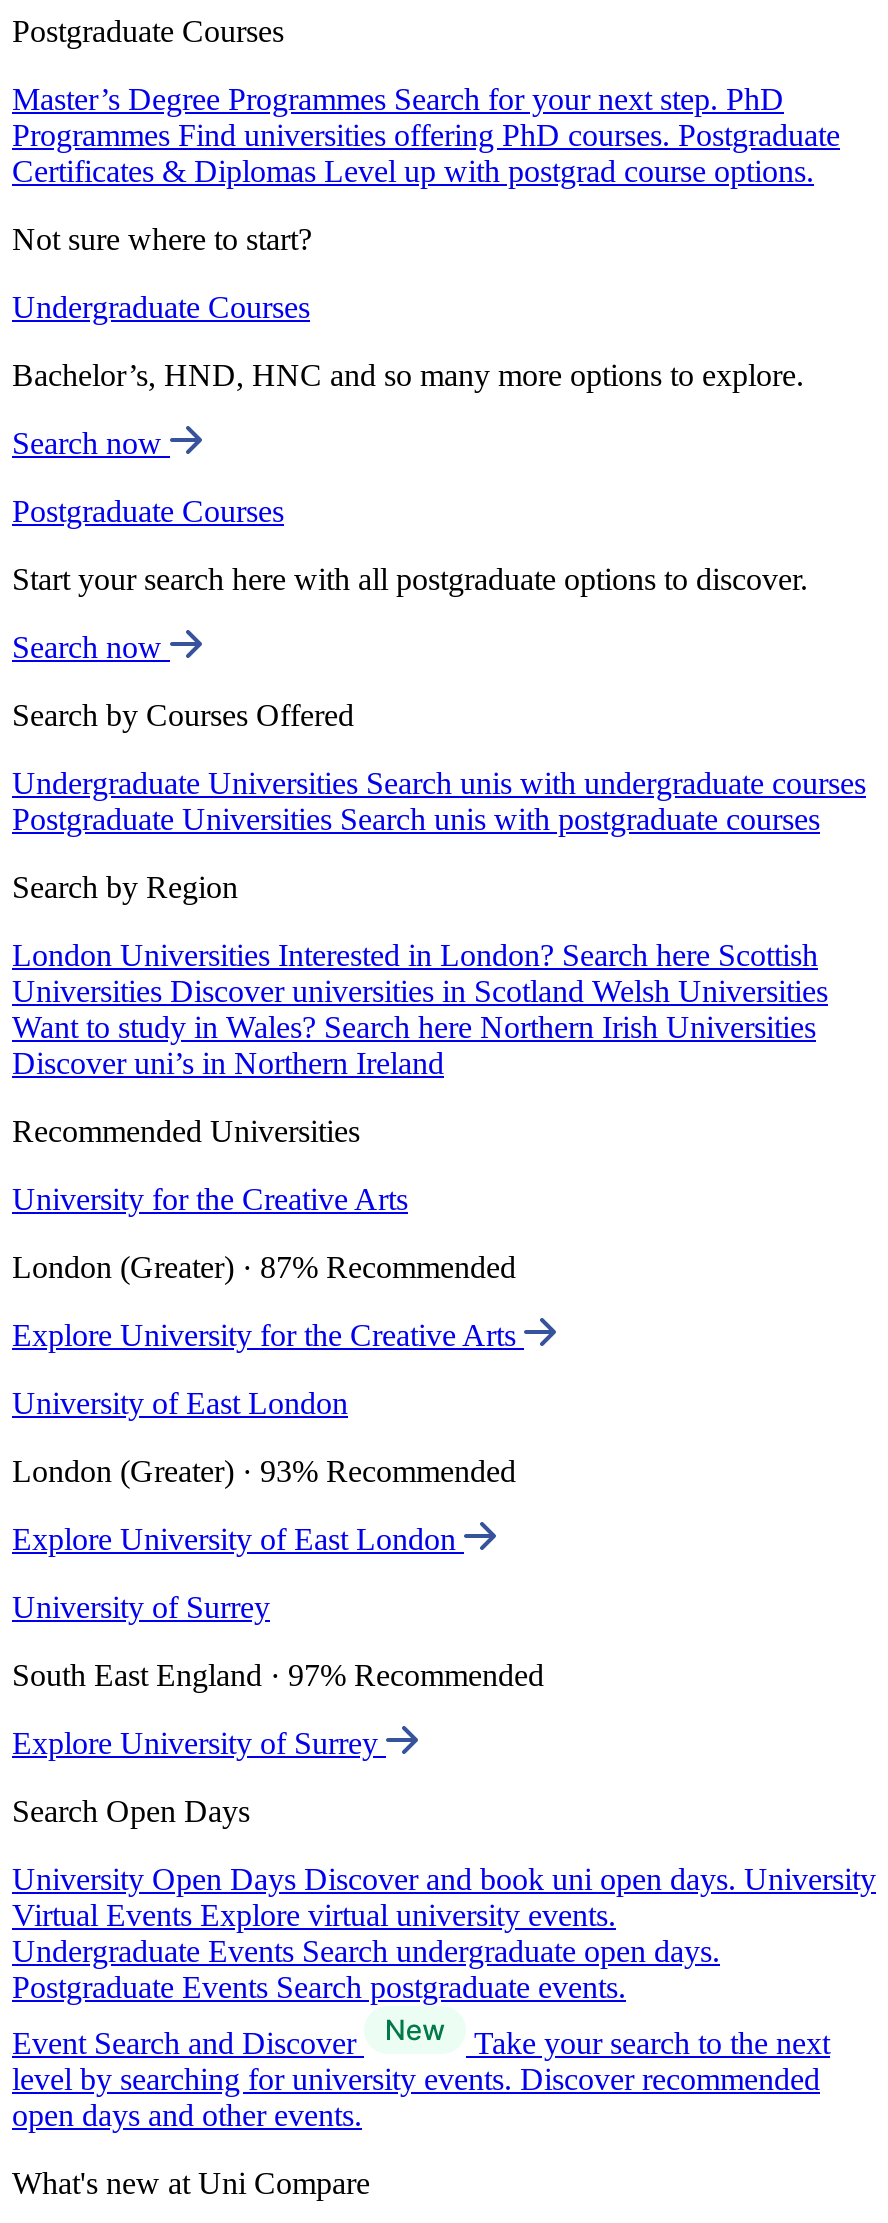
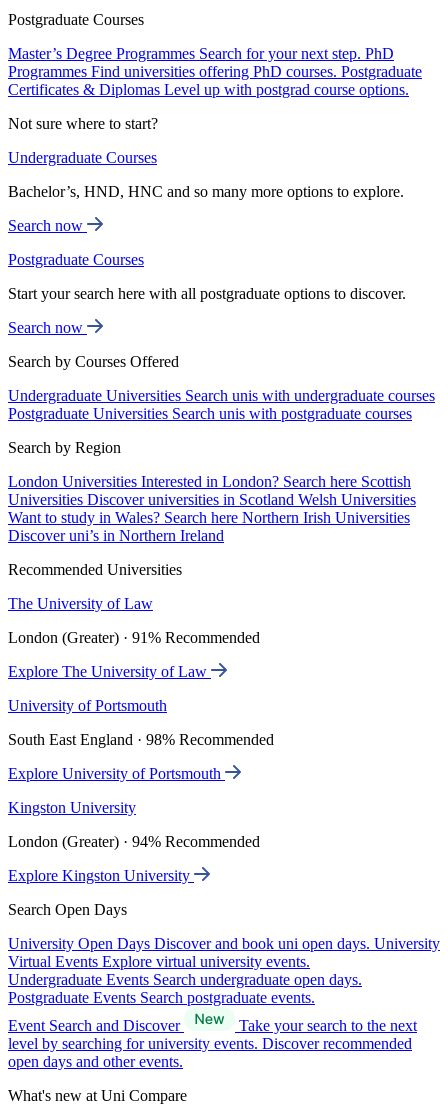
- University for the Creative Arts
+ The University of Law

- London (Greater) · 87% Recommended
+ London (Greater) · 91% Recommended

- Explore University for the Creative Arts
+ Explore The University of Law

- University of East London
+ University of Portsmouth

- London (Greater) · 93% Recommended
+ South East England · 98% Recommended

- Explore University of East London
+ Explore University of Portsmouth

- University of Surrey
+ Kingston University

- South East England · 97% Recommended
+ London (Greater) · 94% Recommended

- Explore University of Surrey
+ Explore Kingston University
